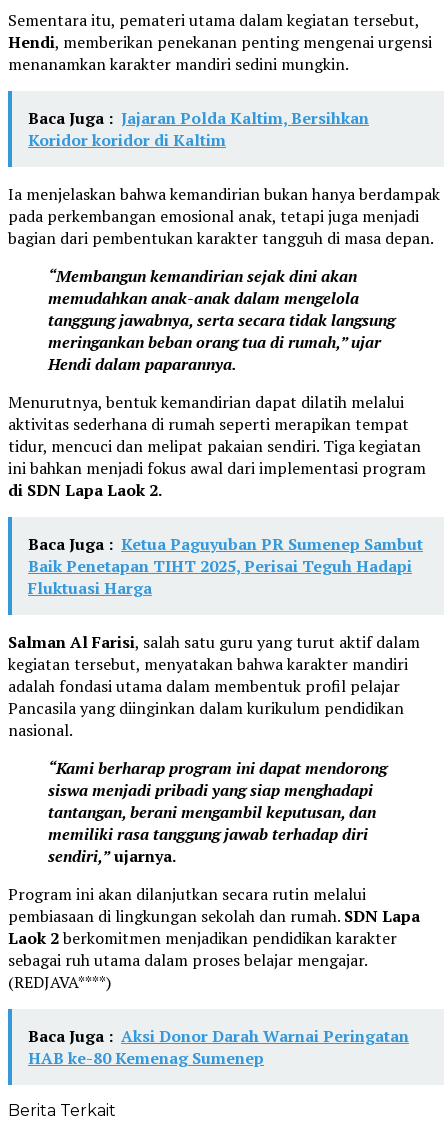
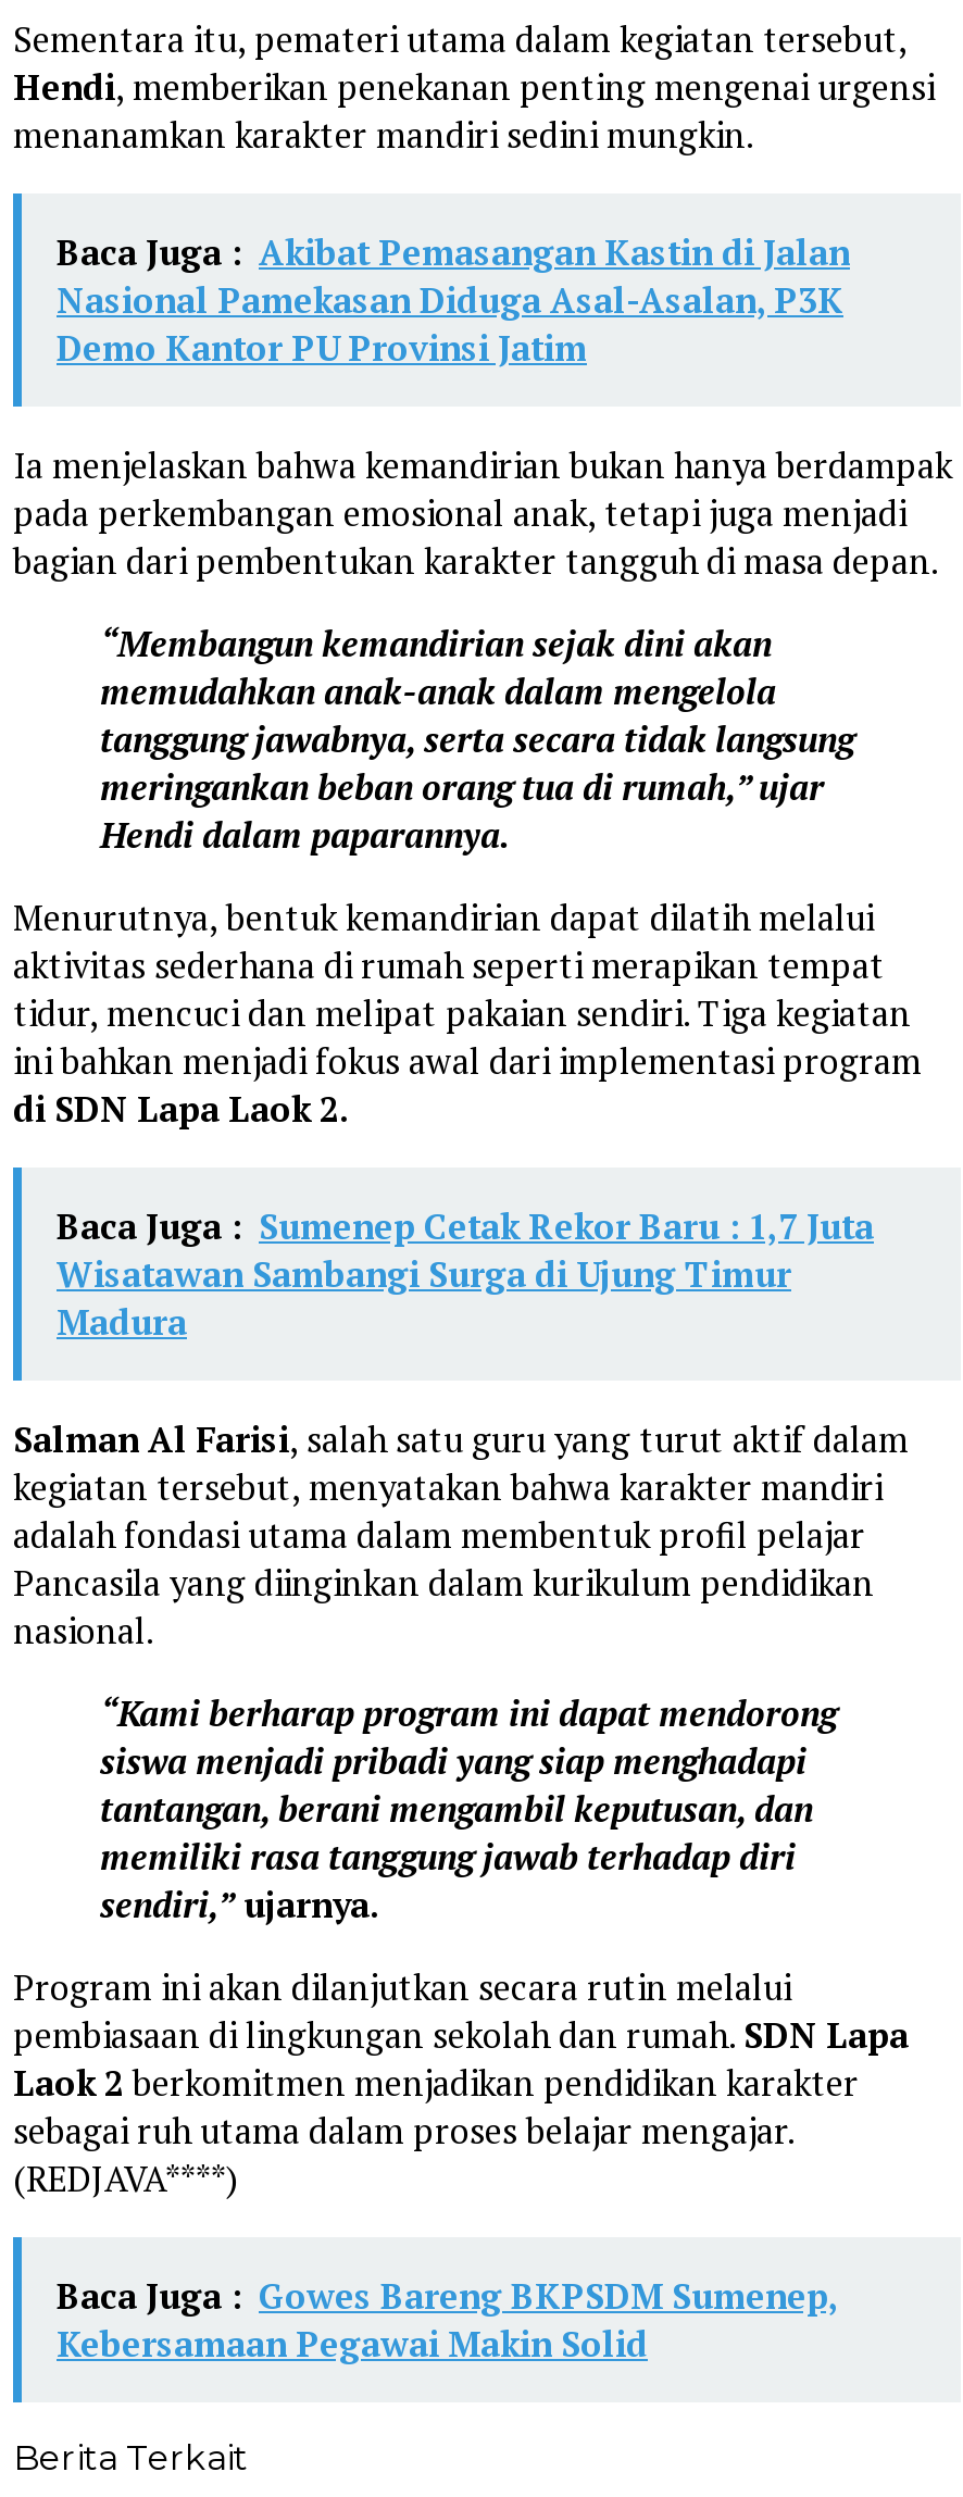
- Baca Juga : Jajaran Polda Kaltim, Bersihkan
- Koridor koridor di Kaltim
+ Baca Juga : Akibat Pemasangan Kastin di Jalan
+ Nasional Pamekasan Diduga Asal-Asalan, P3K
+ Demo Kantor PU Provinsi Jatim

- Baca Juga : Ketua Paguyuban PR Sumenep Sambut
- Baik Penetapan TIHT 2025, Perisai Teguh Hadapi
- Fluktuasi Harga
+ Baca Juga : Sumenep Cetak Rekor Baru : 1,7 Juta
+ Wisatawan Sambangi Surga di Ujung Timur
+ Madura

- Baca Juga : Aksi Donor Darah Warnai Peringatan
- HAB ke-80 Kemenag Sumenep
+ Baca Juga : Gowes Bareng BKPSDM Sumenep,
+ Kebersamaan Pegawai Makin Solid
